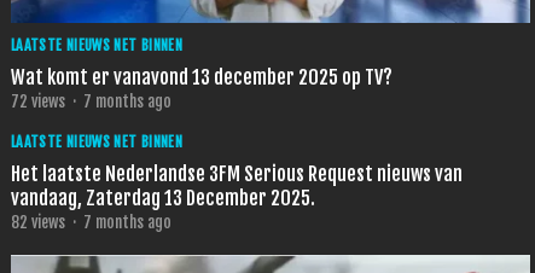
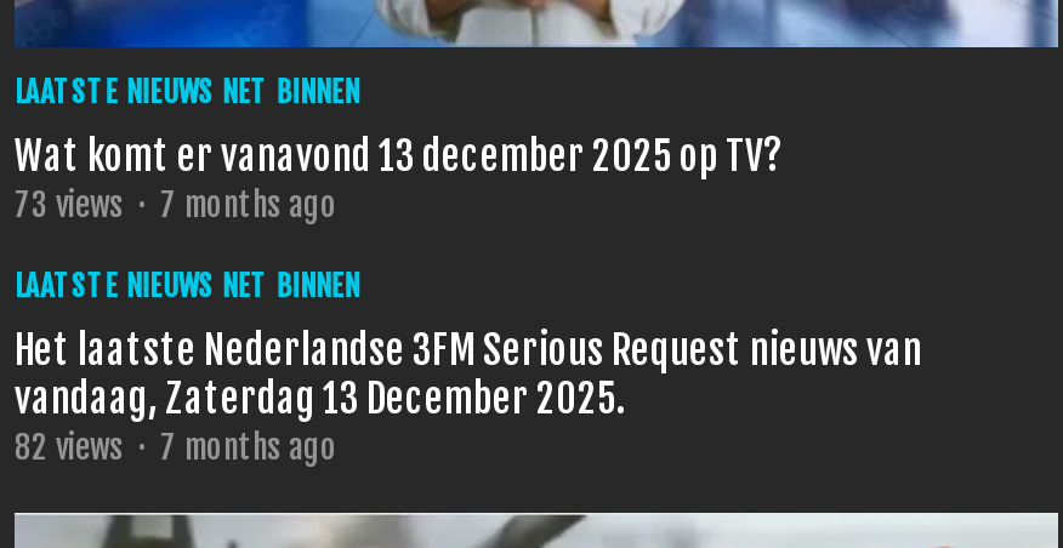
- 72 views · 7 months ago
+ 73 views · 7 months ago
